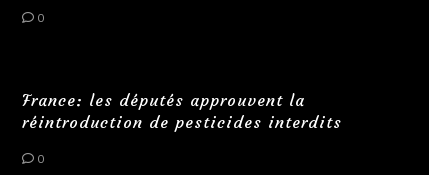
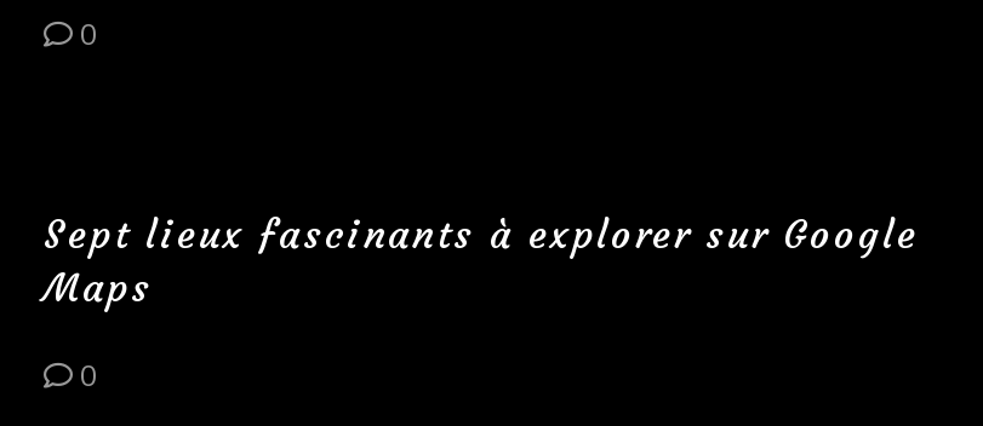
- France: les députés approuvent la
- réintroduction de pesticides interdits
+ Sept lieux fascinants à explorer sur Google
+ Maps
